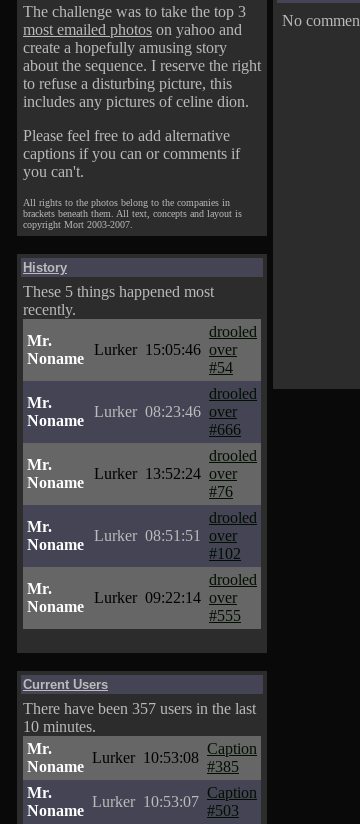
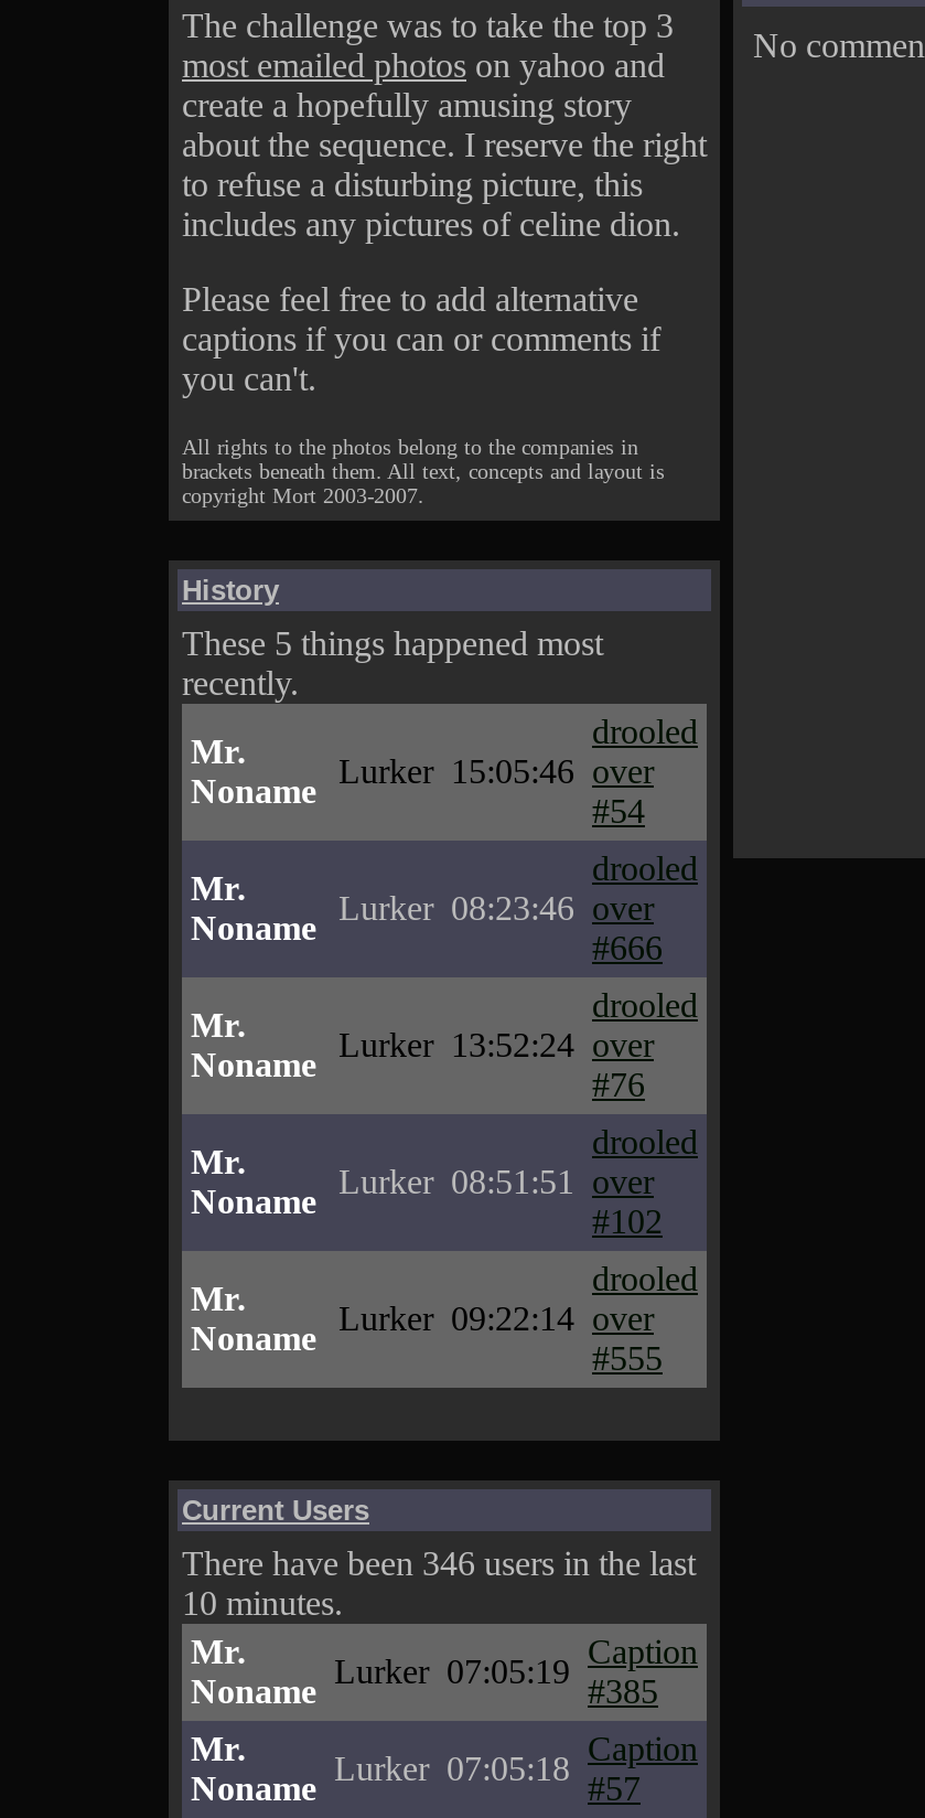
- There have been 357 users in the last
+ There have been 346 users in the last

- Lurker 10:53:08
+ Lurker 07:05:19

- Lurker 10:53:07
+ Lurker 07:05:18

- #503
+ #57
